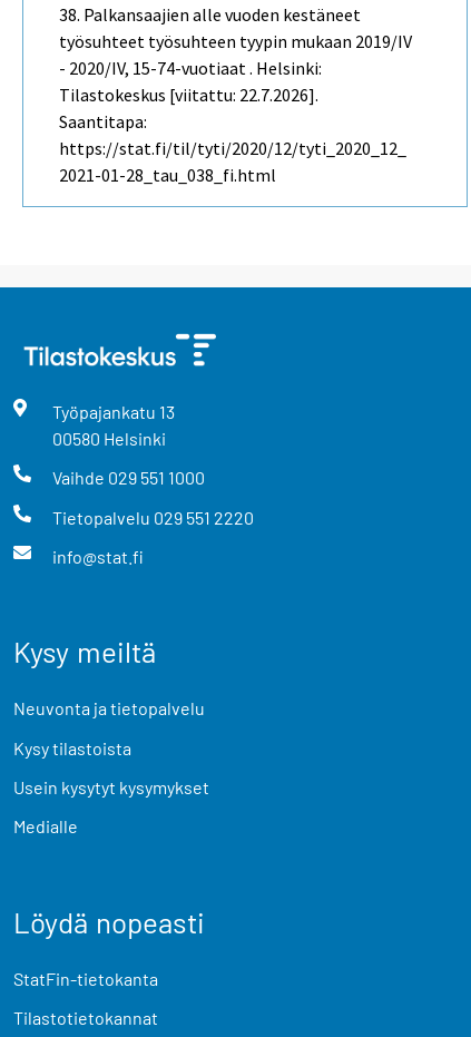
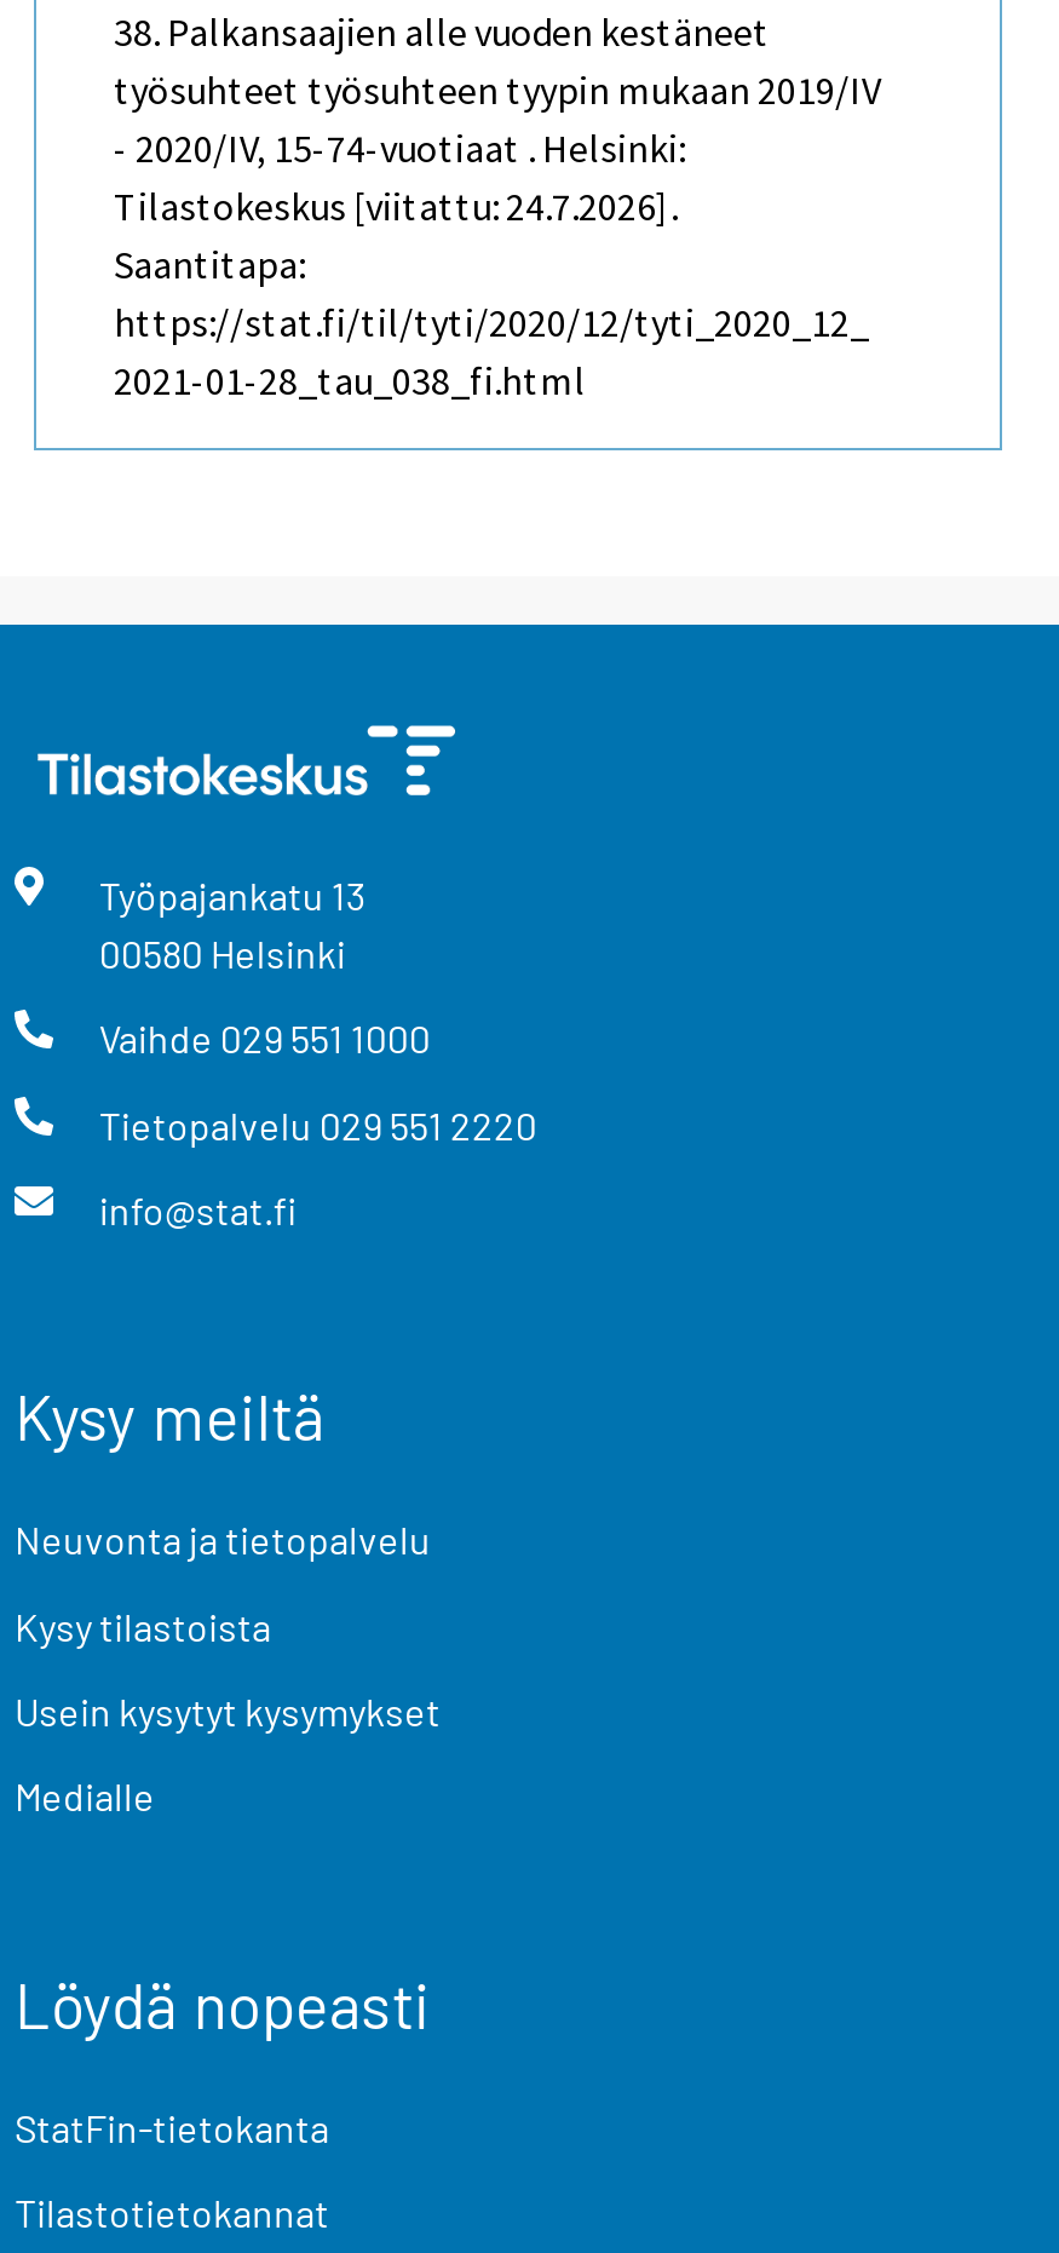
- Tilastokeskus [viitattu: 22.7.2026].
+ Tilastokeskus [viitattu: 24.7.2026].
